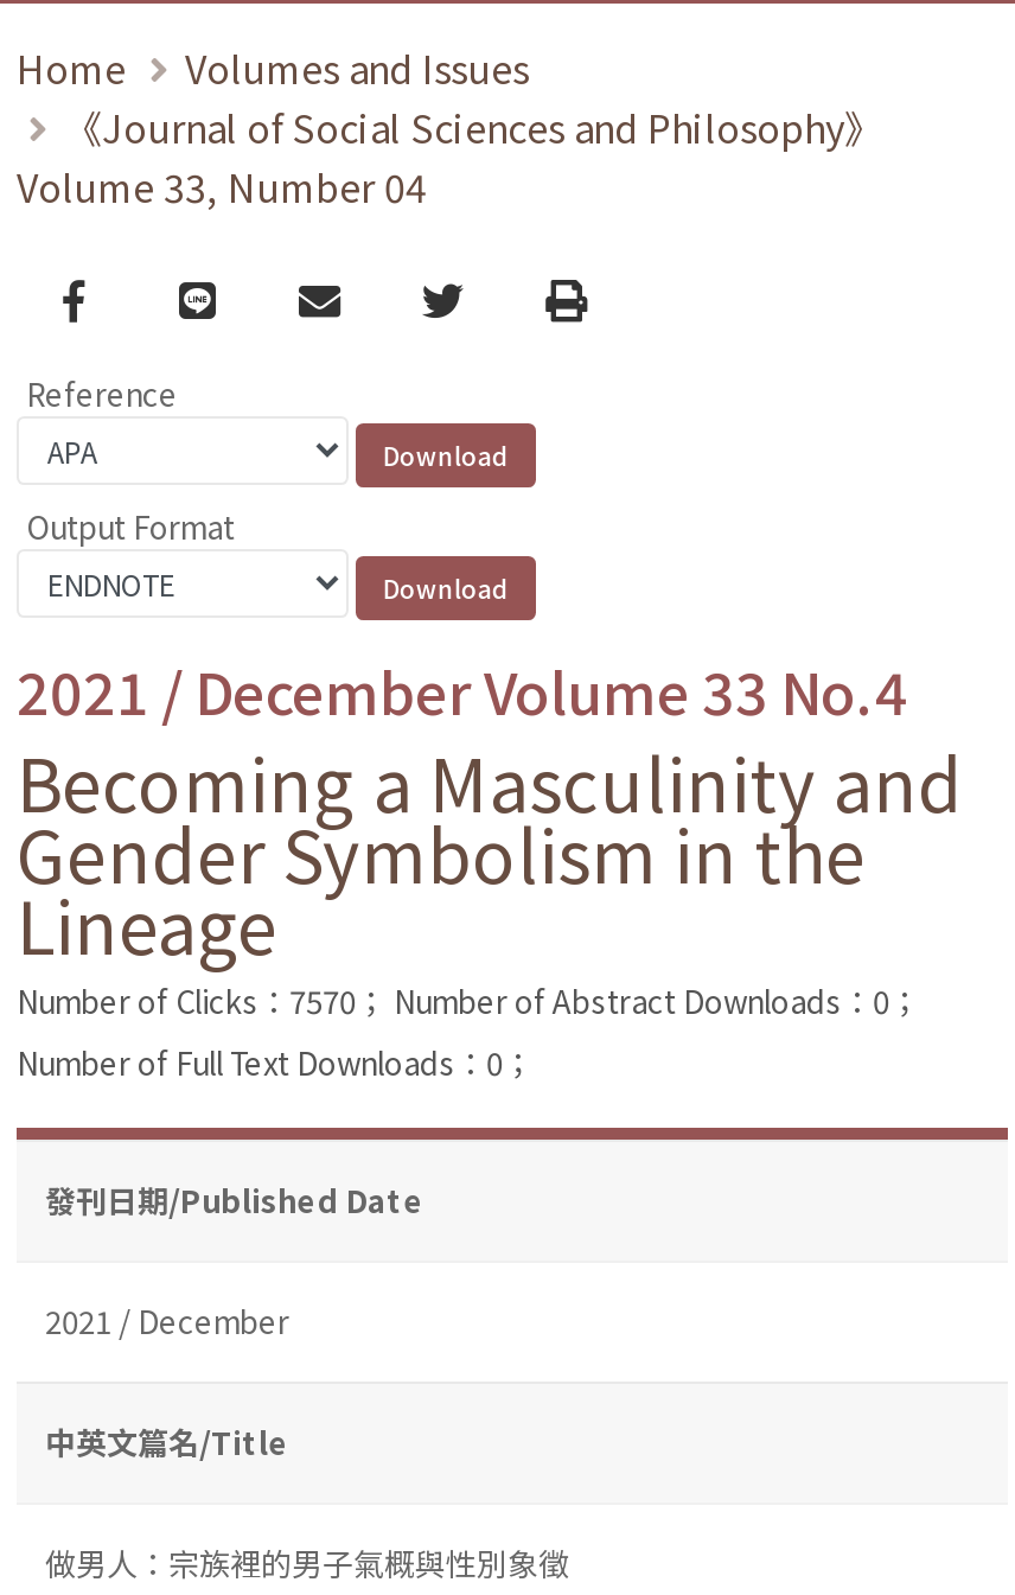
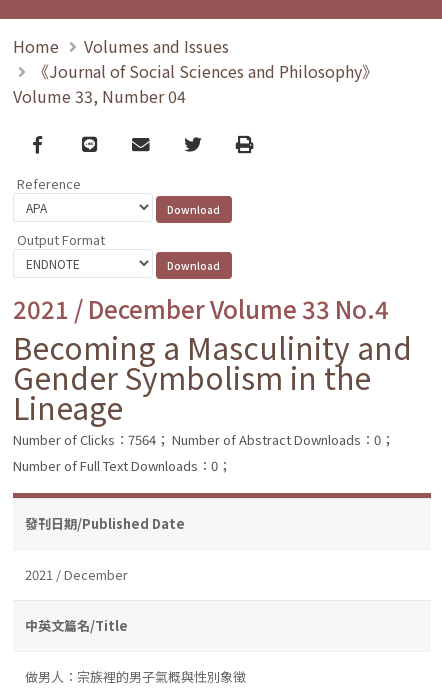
- Number of Clicks：7570； Number of Abstract Downloads：0；
+ Number of Clicks：7564； Number of Abstract Downloads：0；
